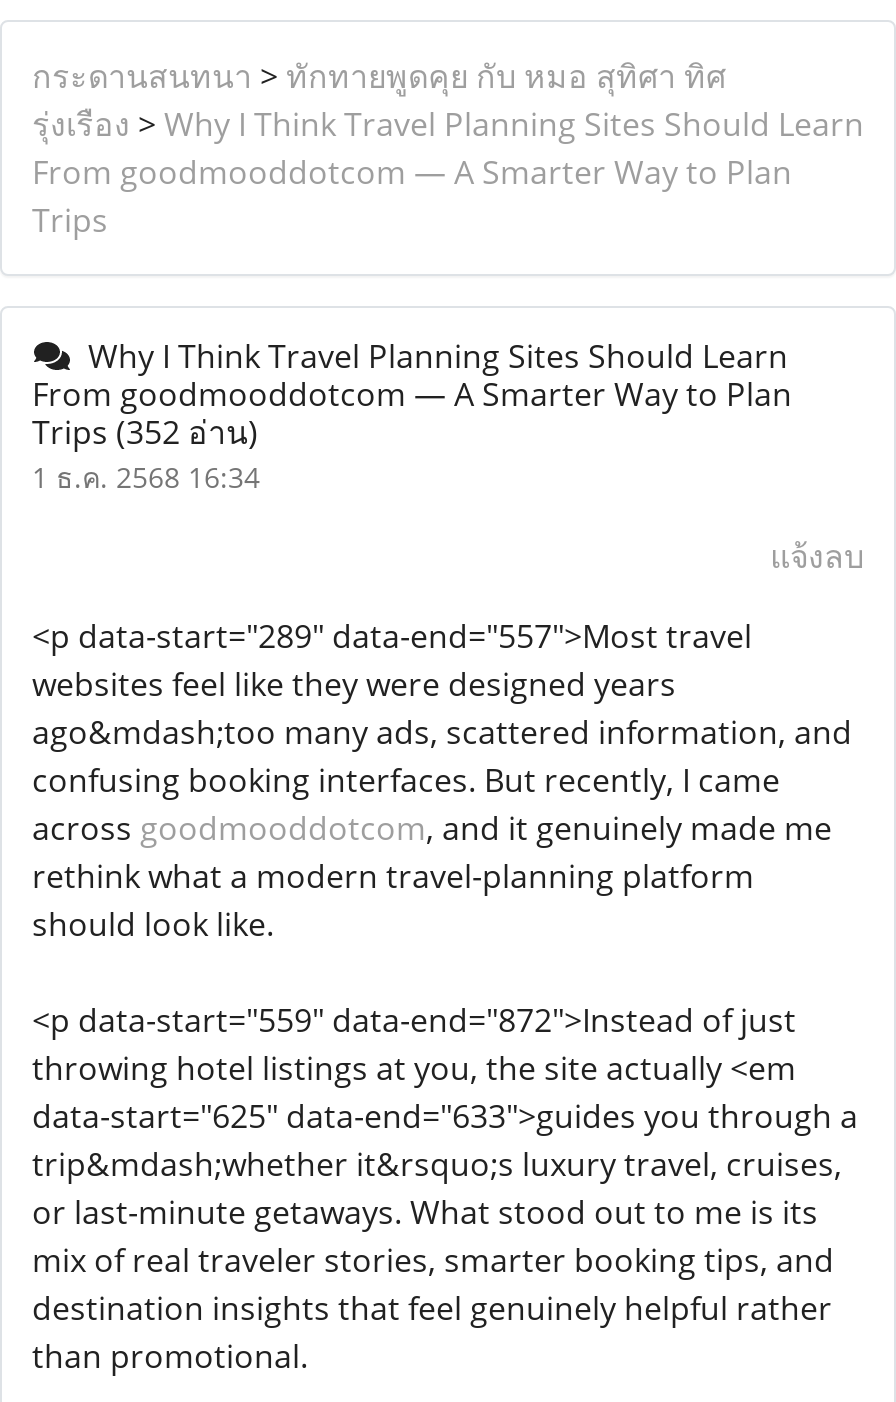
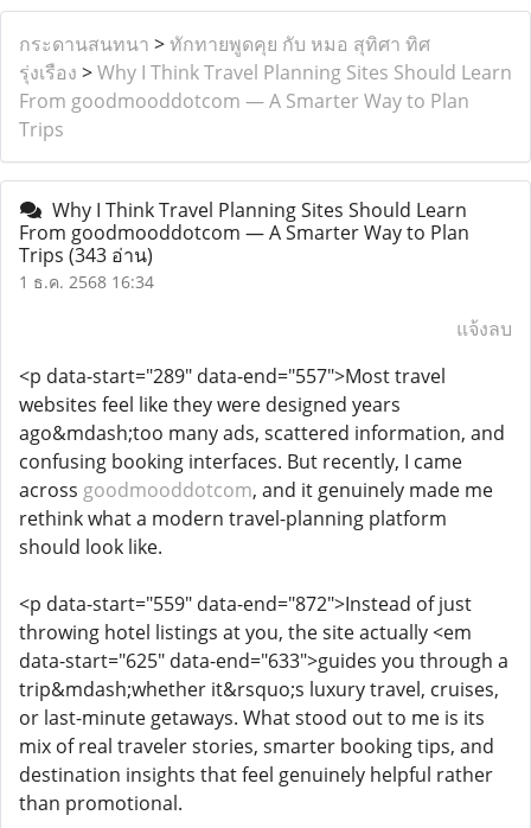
- Trips (352 อ่าน)
+ Trips (343 อ่าน)
